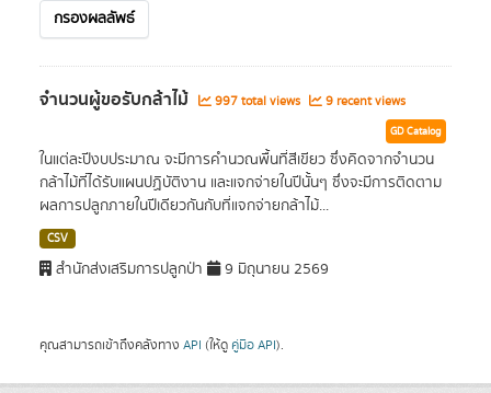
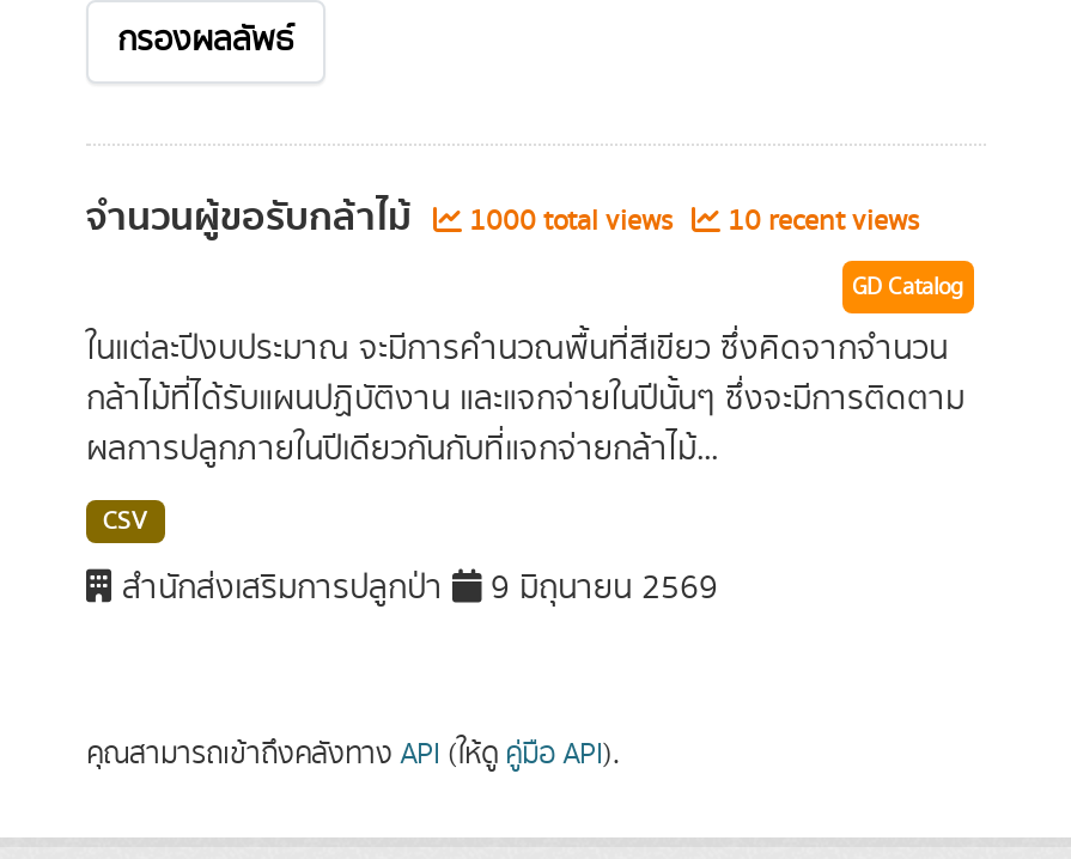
- 997 total views
+ 1000 total views

- 9 recent views
+ 10 recent views
